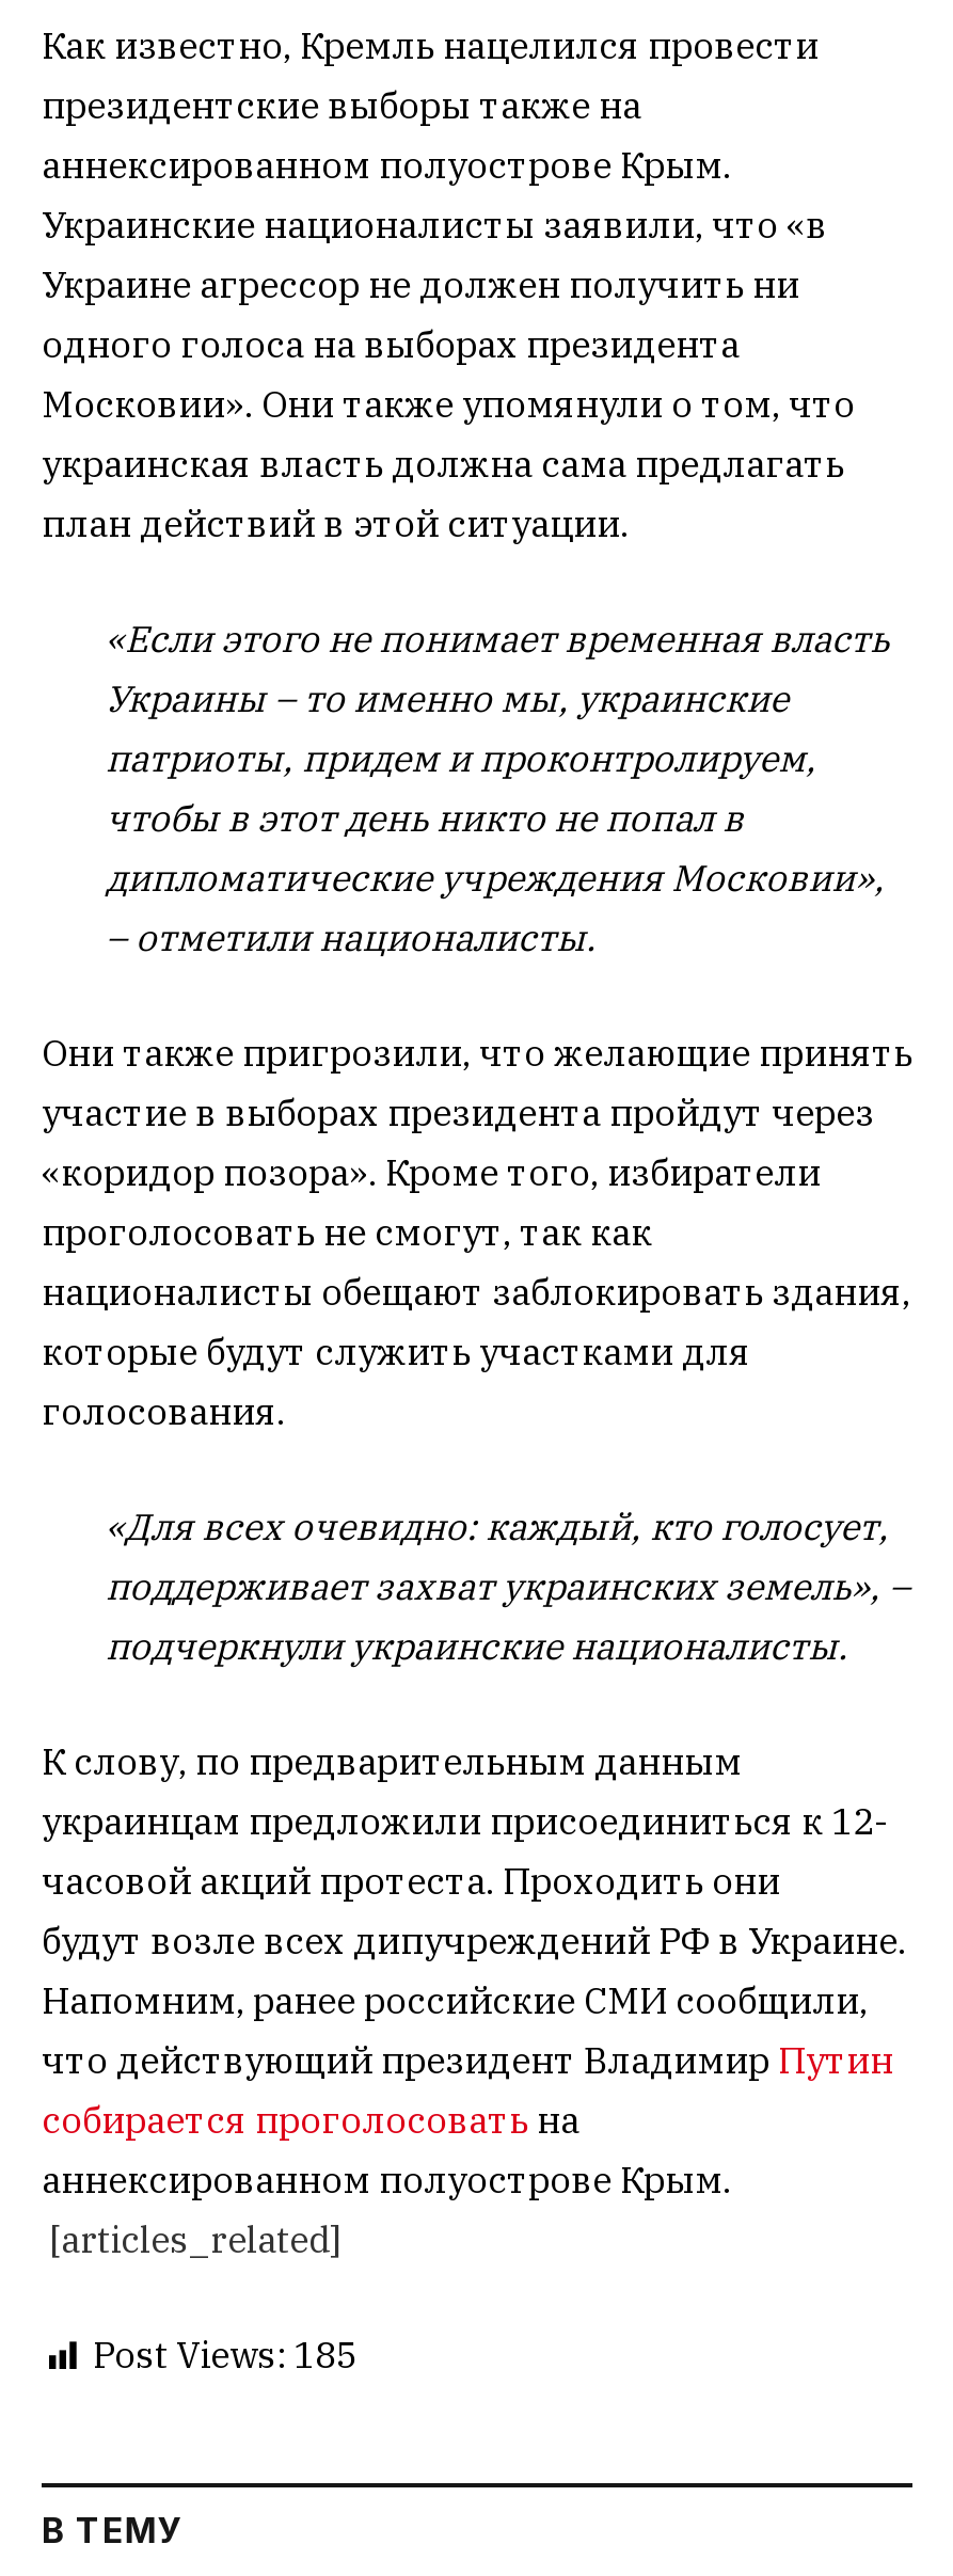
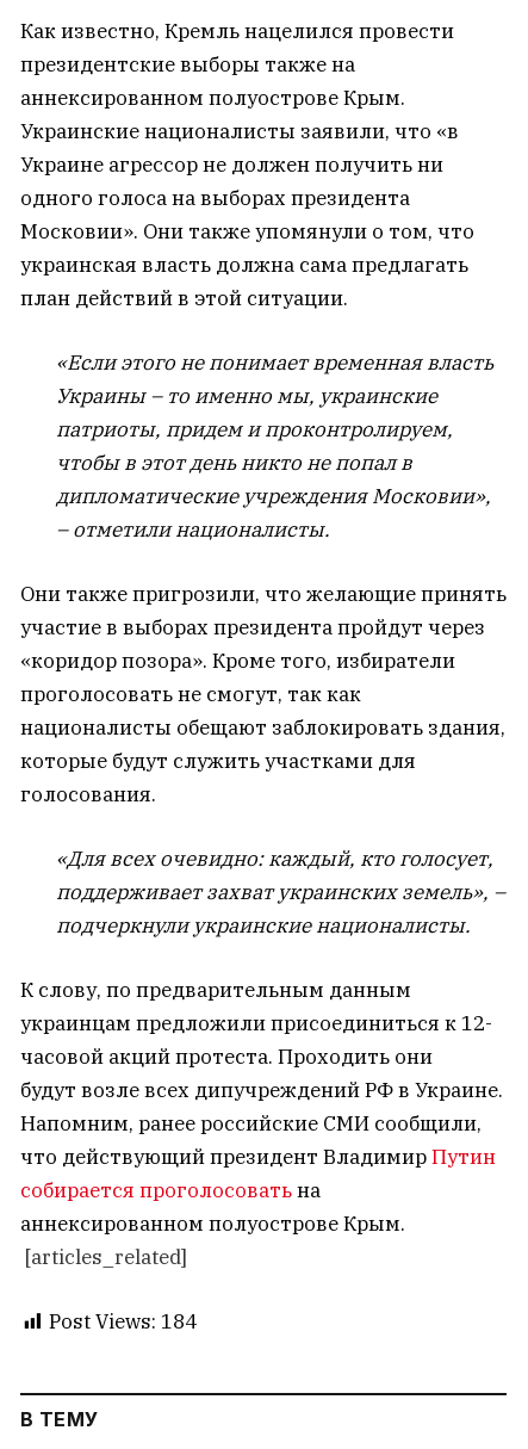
- Post Views: 185
+ Post Views: 184
